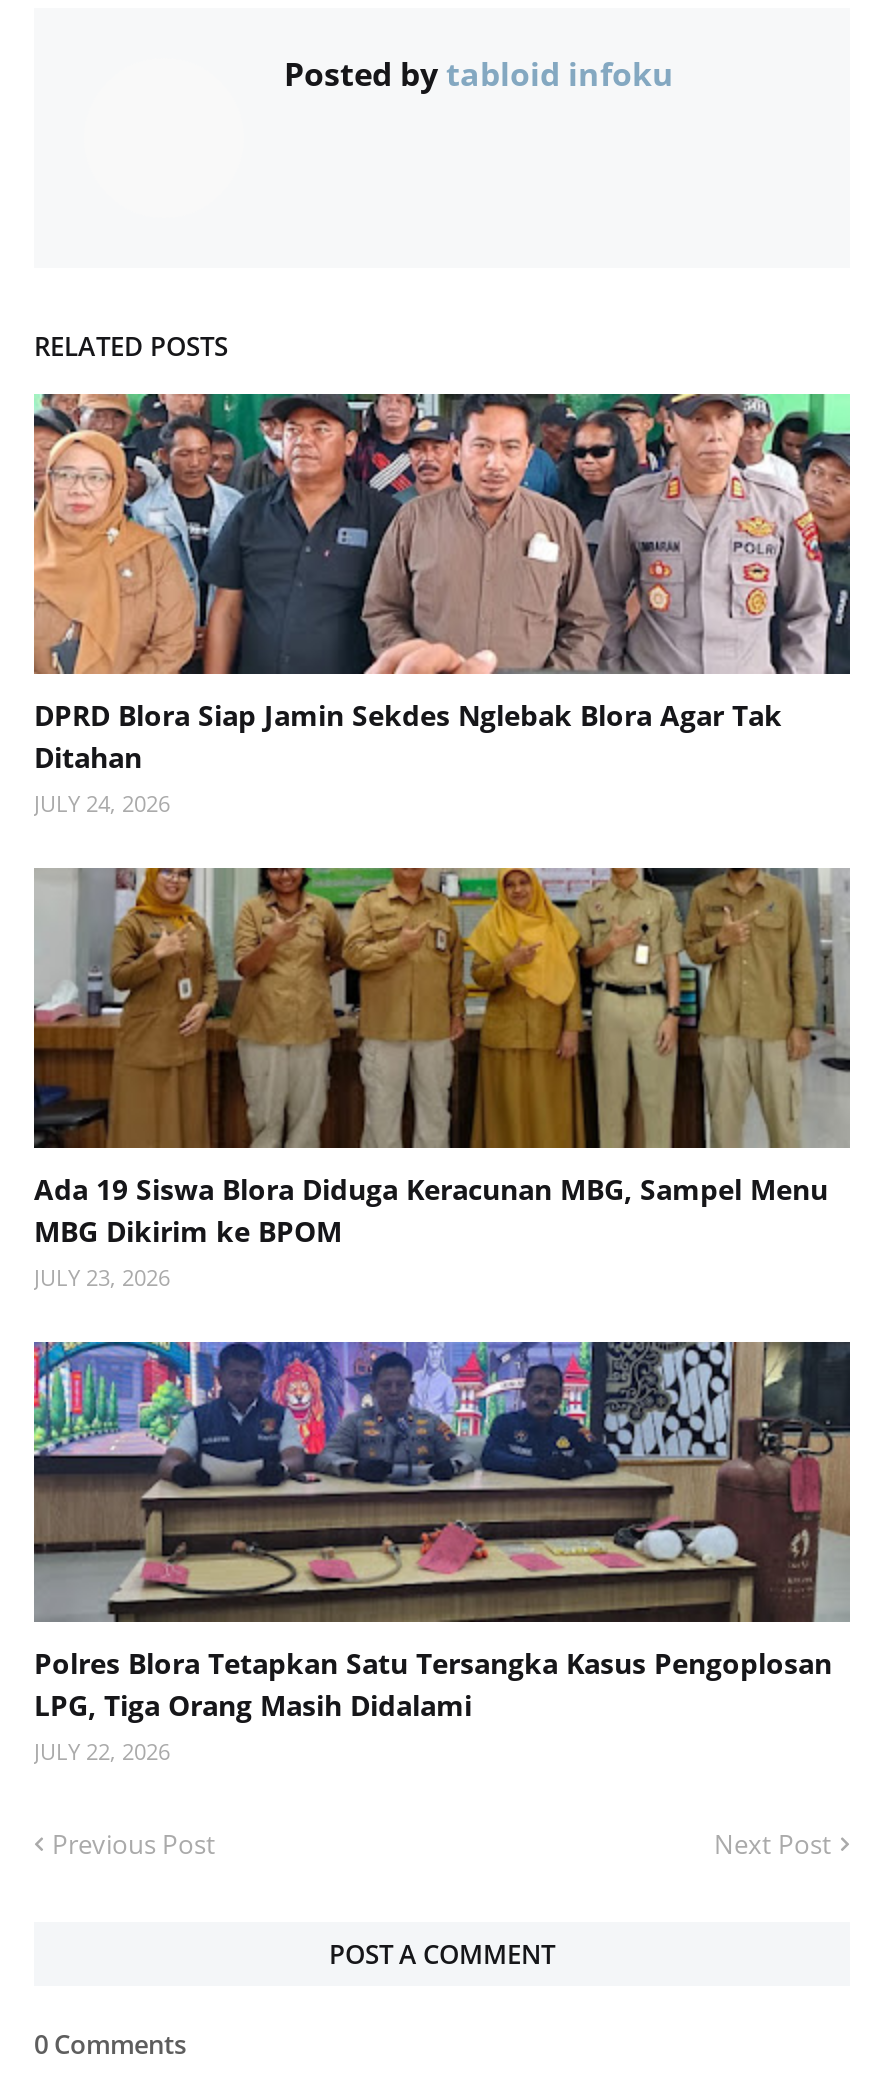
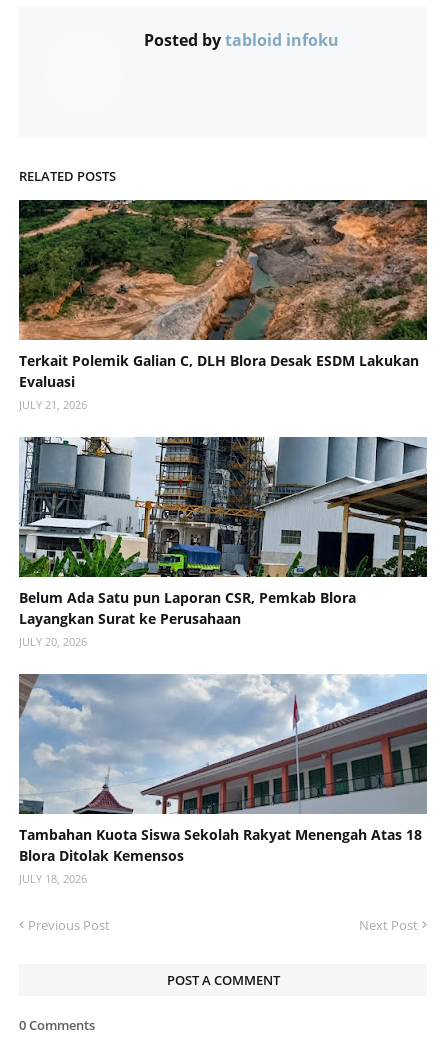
- [image]
- DPRD Blora Siap Jamin Sekdes Nglebak Blora Agar Tak
- Ditahan
- JULY 24, 2026
+ [image]
+ Terkait Polemik Galian C, DLH Blora Desak ESDM Lakukan
+ Evaluasi
+ JULY 21, 2026

- [image]
- Ada 19 Siswa Blora Diduga Keracunan MBG, Sampel Menu
- MBG Dikirim ke BPOM
- JULY 23, 2026
+ [image]
+ Belum Ada Satu pun Laporan CSR, Pemkab Blora
+ Layangkan Surat ke Perusahaan
+ JULY 20, 2026

- [image]
- Polres Blora Tetapkan Satu Tersangka Kasus Pengoplosan
- LPG, Tiga Orang Masih Didalami
- JULY 22, 2026
+ [image]
+ Tambahan Kuota Siswa Sekolah Rakyat Menengah Atas 18
+ Blora Ditolak Kemensos
+ JULY 18, 2026
